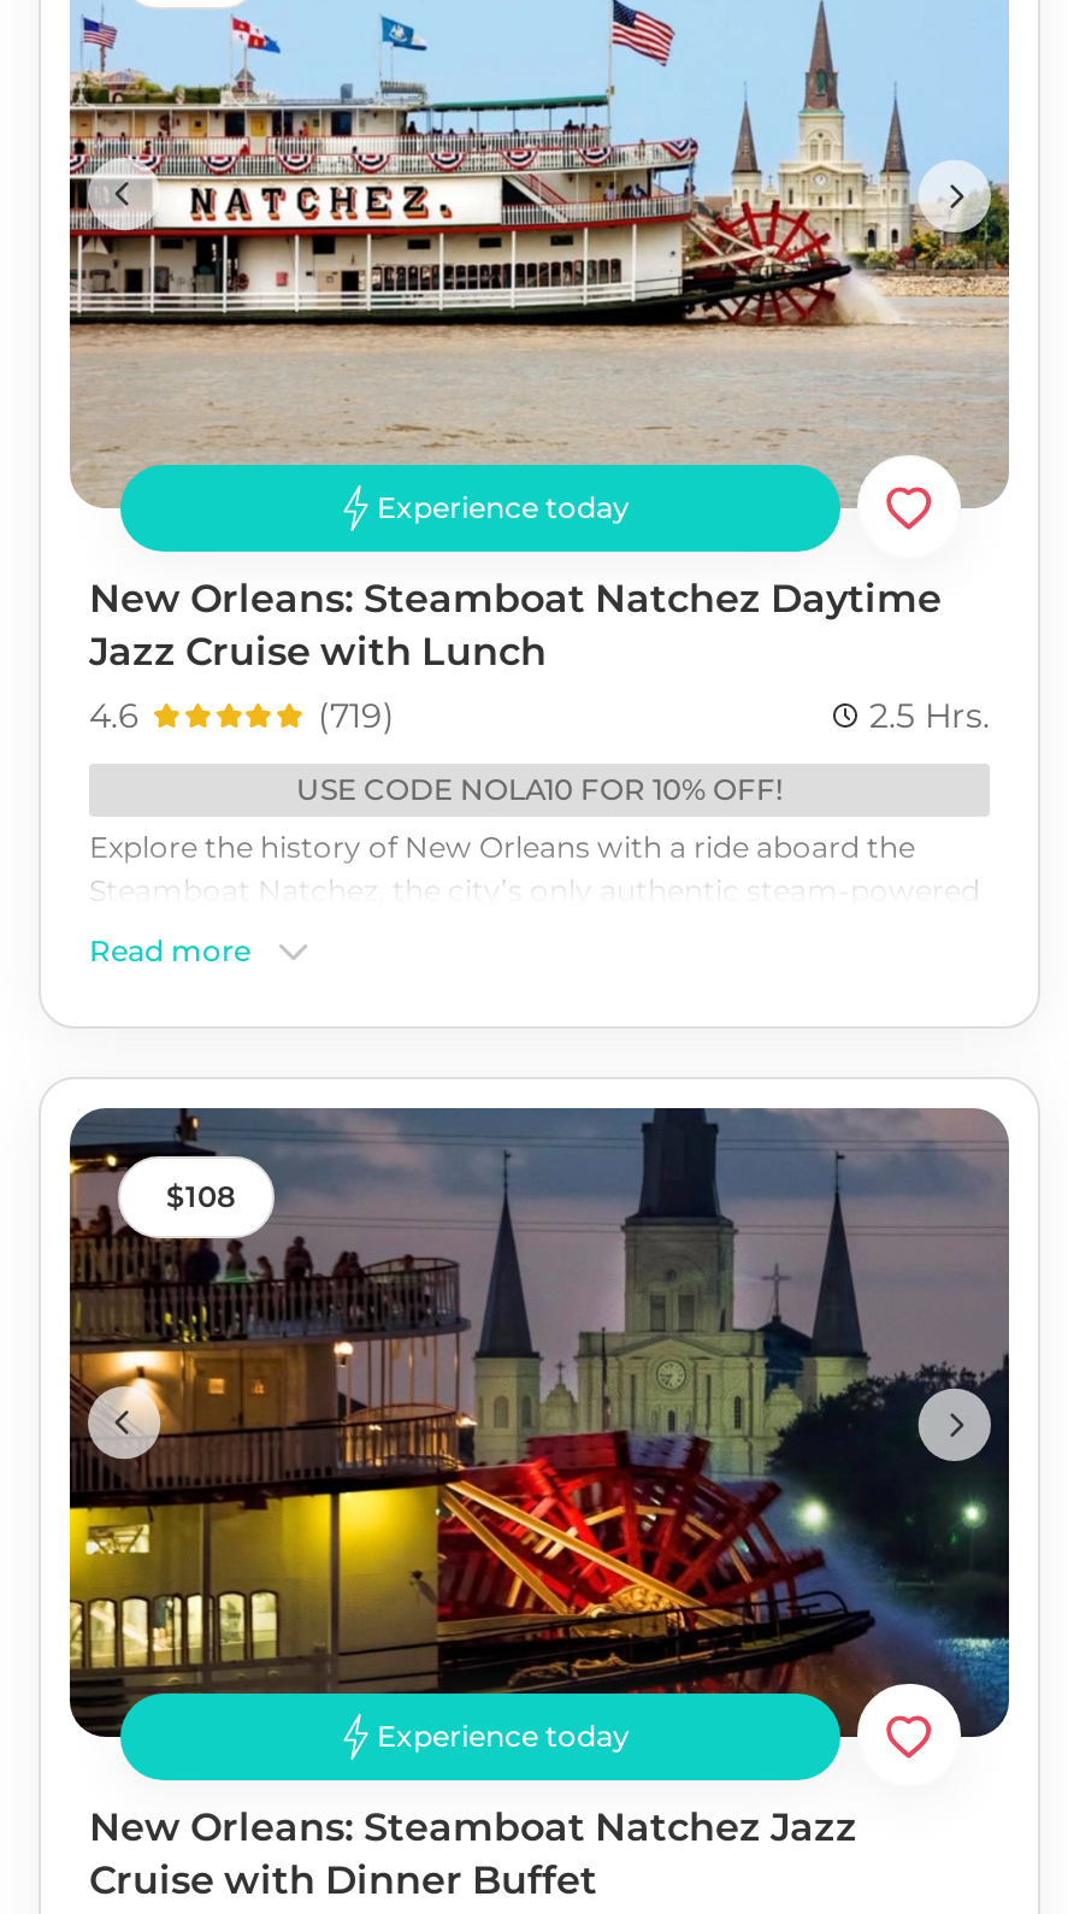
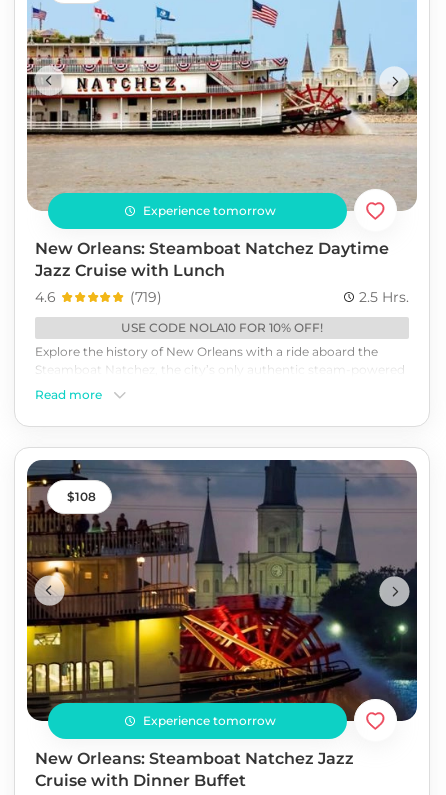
- Experience today
+ Experience tomorrow

- Experience today
+ Experience tomorrow
